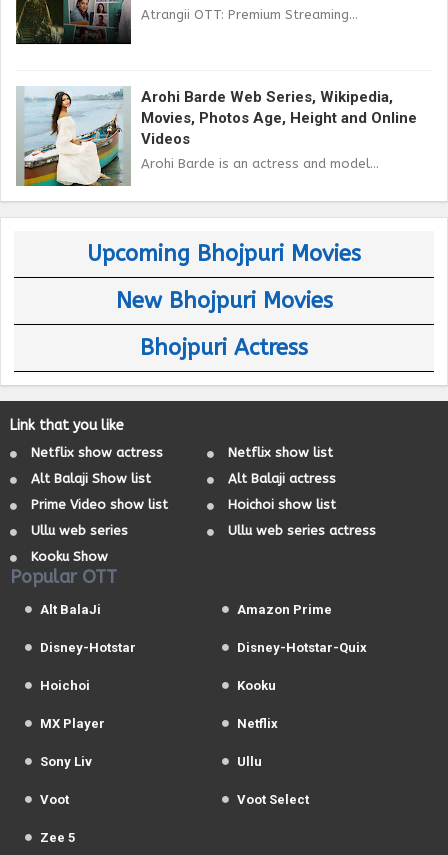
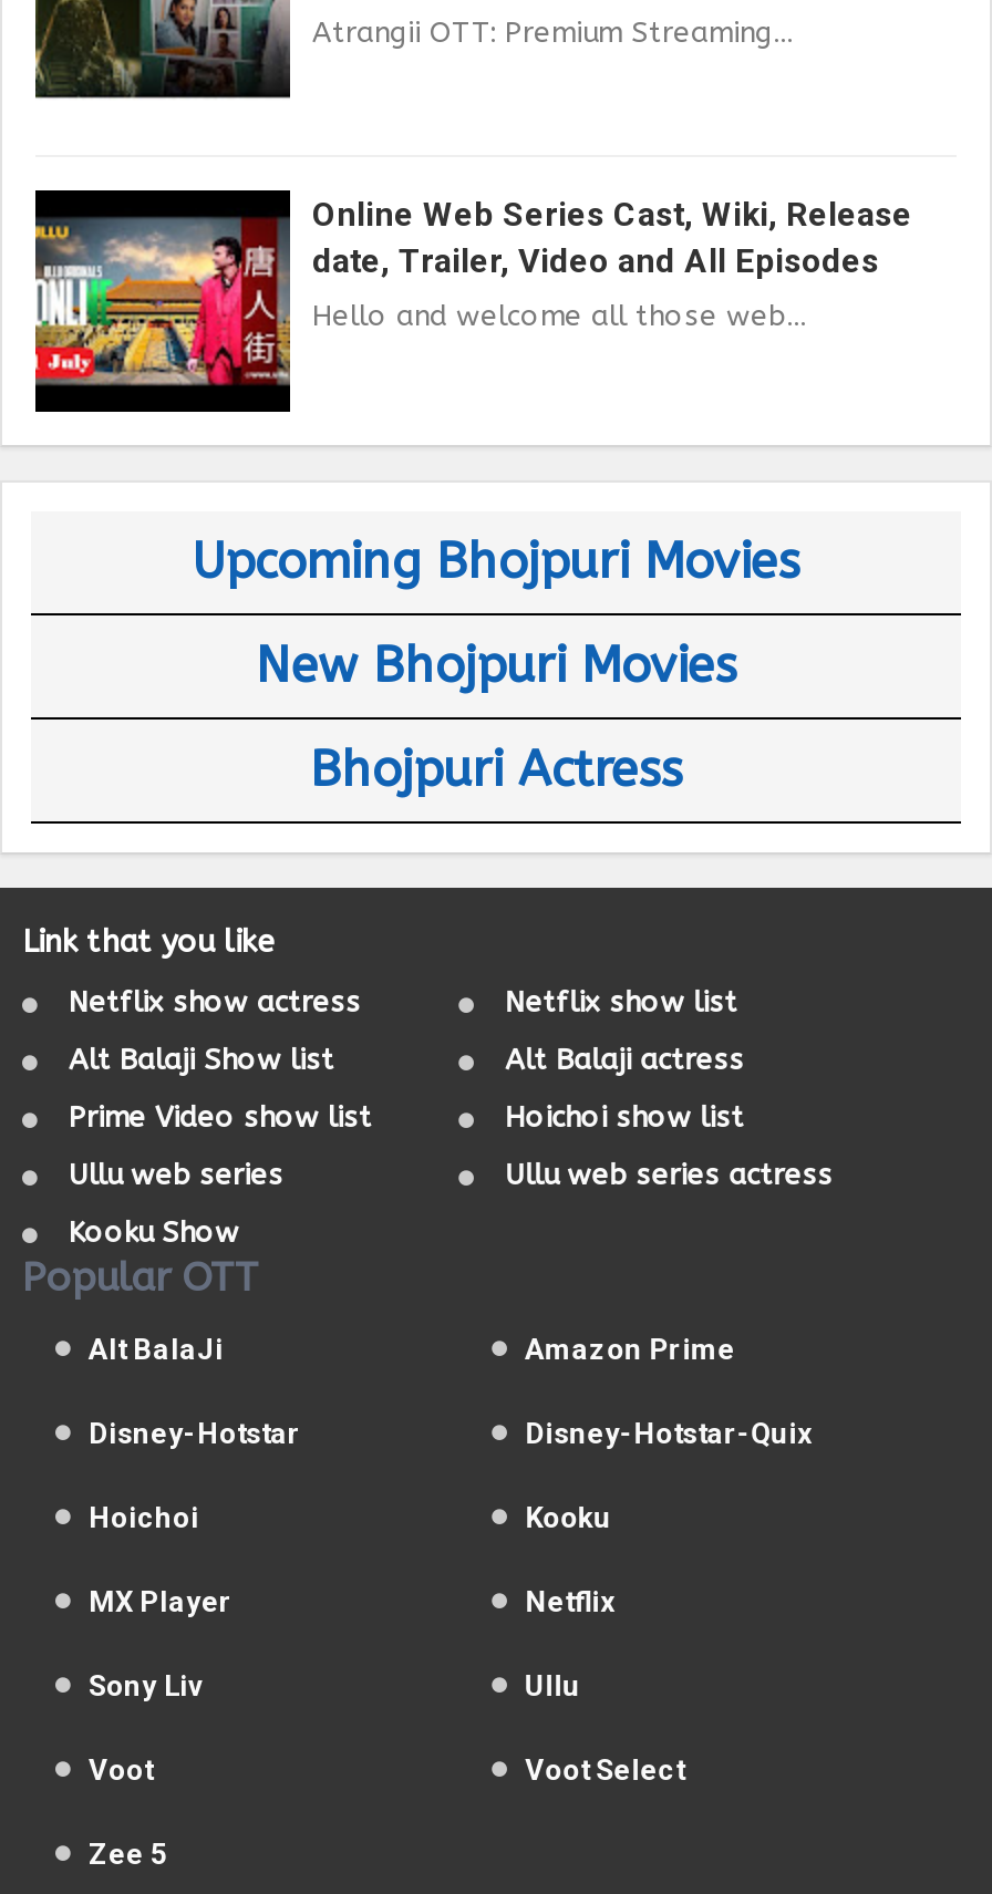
- [image]
- Arohi Barde Web Series, Wikipedia,
- Movies, Photos Age, Height and Online
- Videos
+ [image]
+ Online Web Series Cast, Wiki, Release
+ date, Trailer, Video and All Episodes

- Arohi Barde is an actress and model...
+ Hello and welcome all those web...
